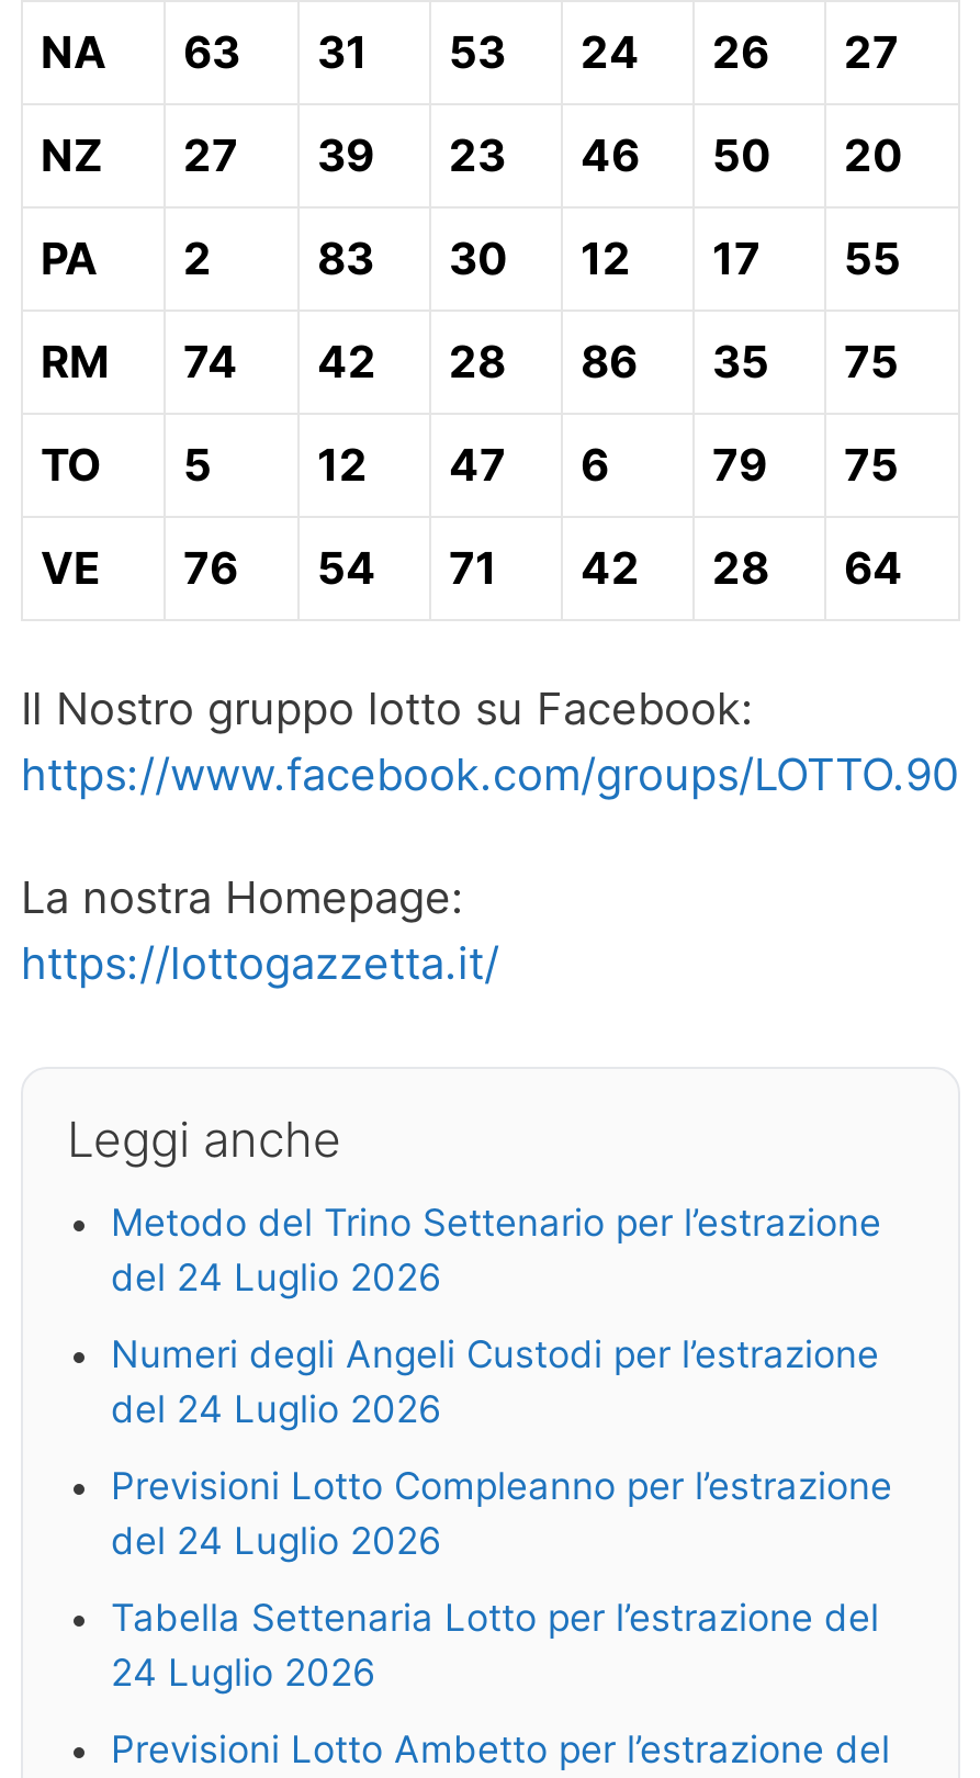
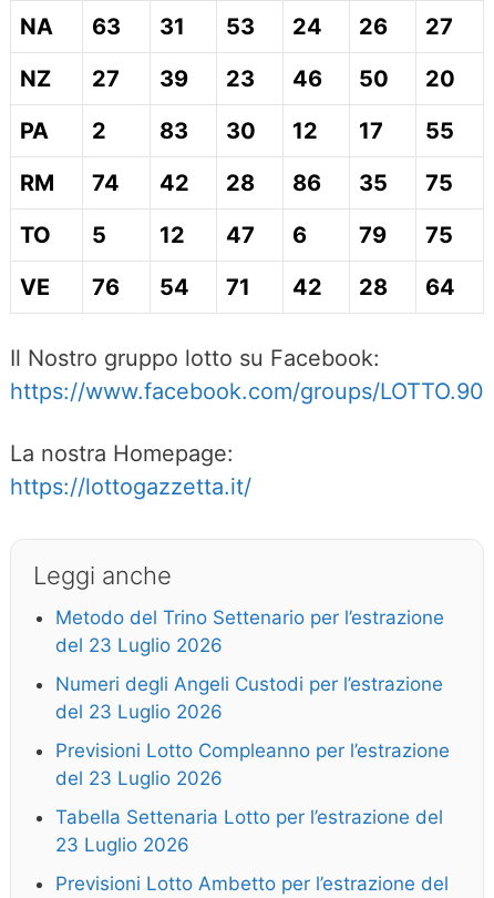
- del 24 Luglio 2026
+ del 23 Luglio 2026

- del 24 Luglio 2026
+ del 23 Luglio 2026

- del 24 Luglio 2026
+ del 23 Luglio 2026

- 24 Luglio 2026
+ 23 Luglio 2026
